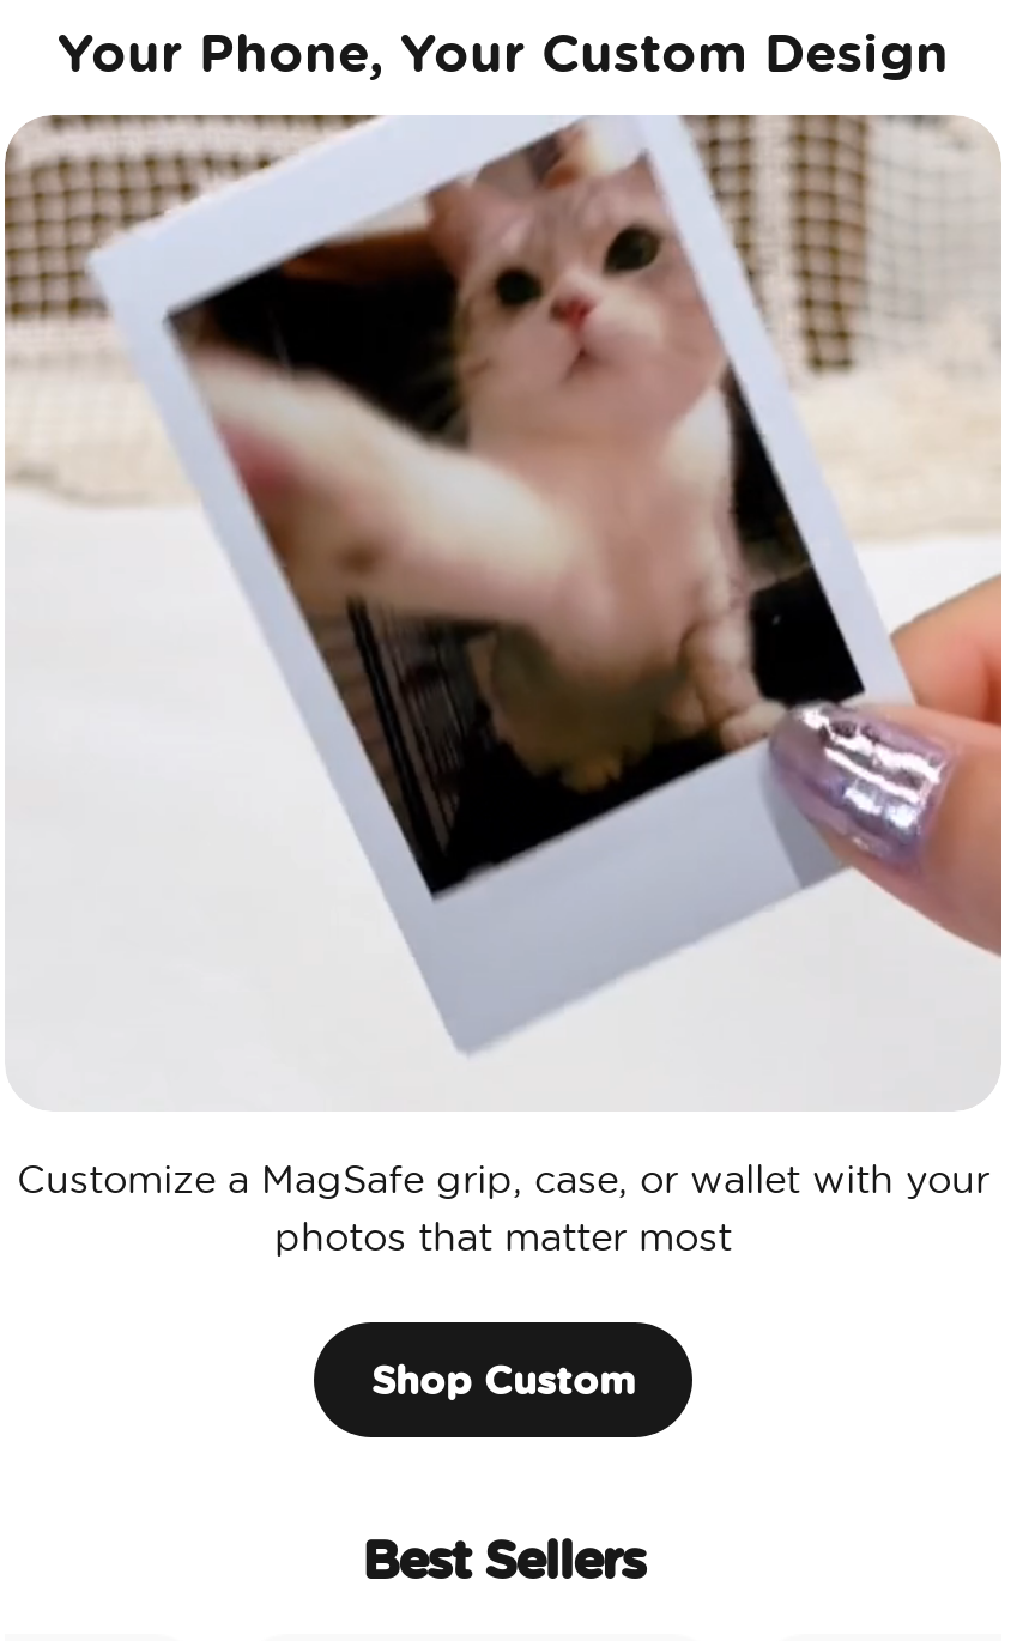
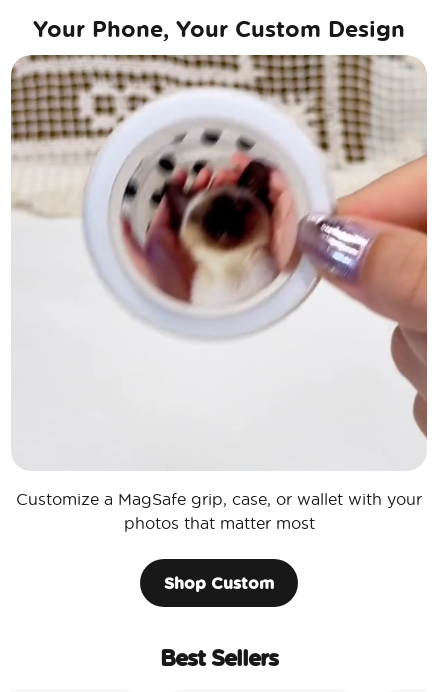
- [image]
+ [image]
